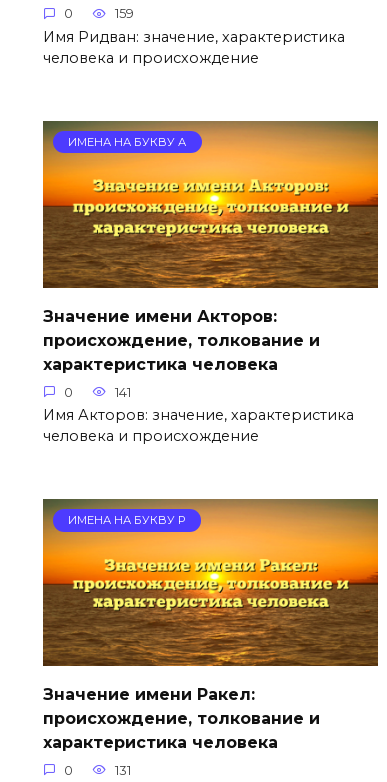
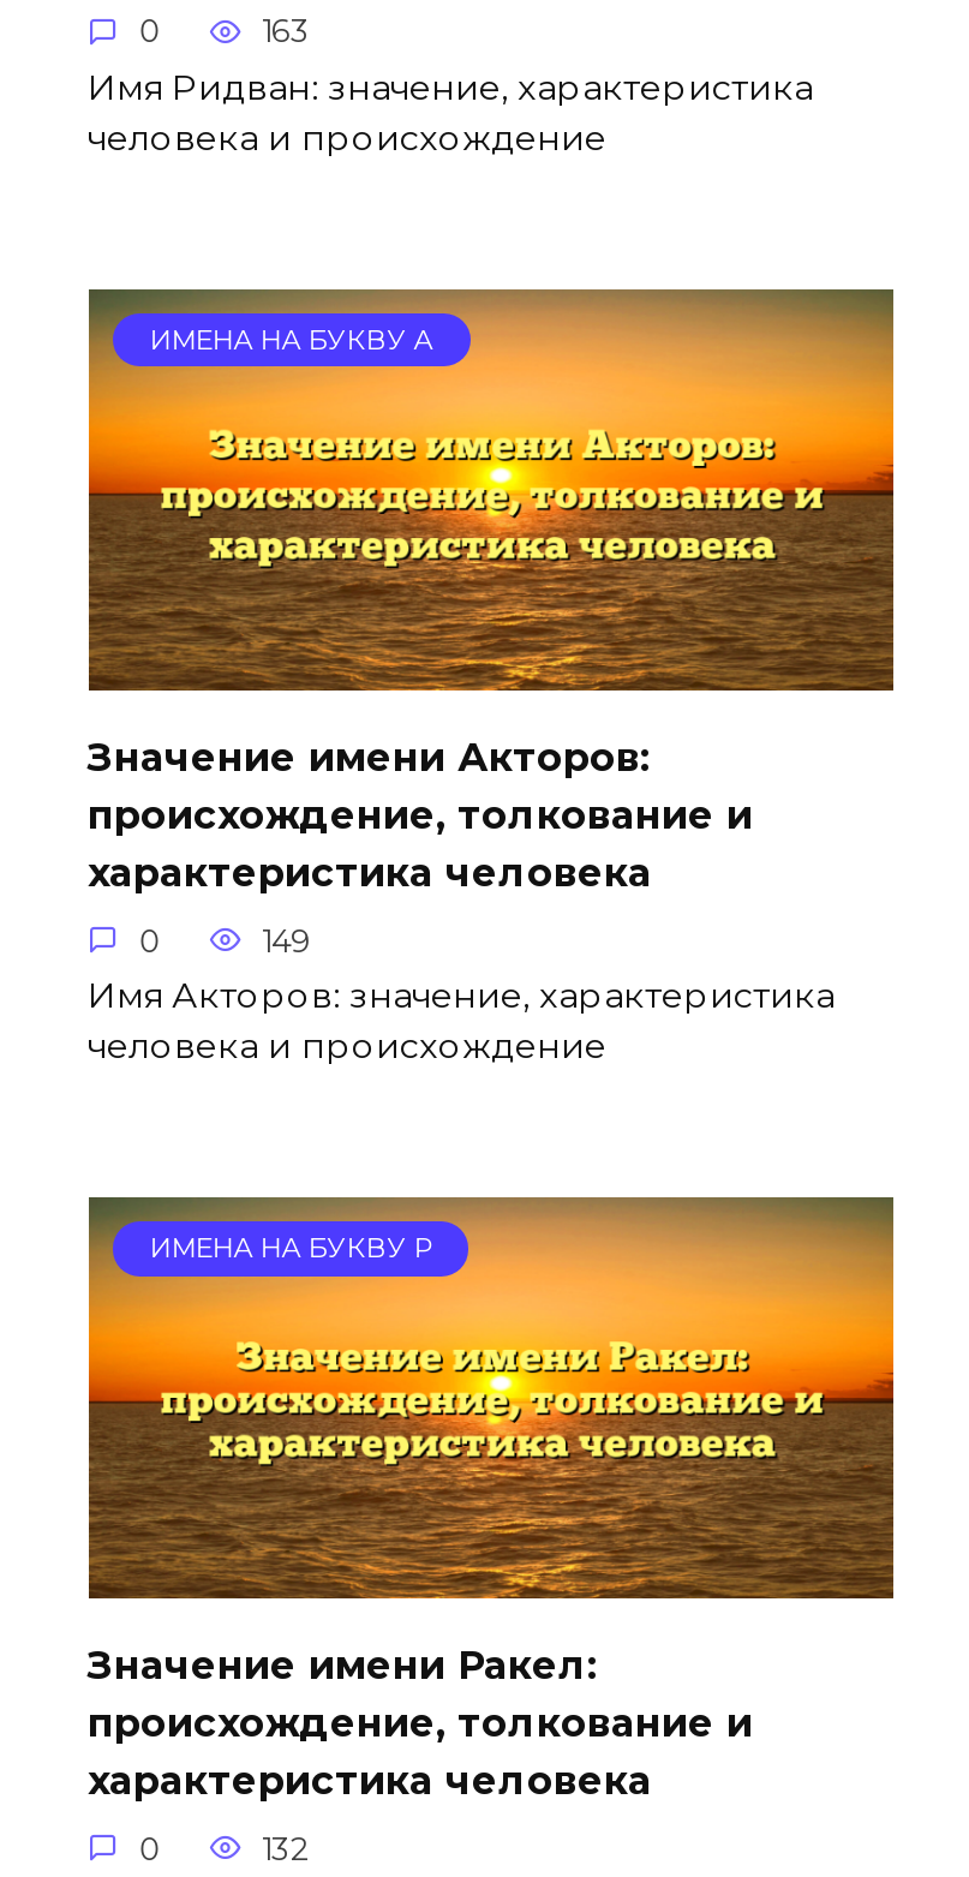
- 159
+ 163

- 141
+ 149

- 131
+ 132
